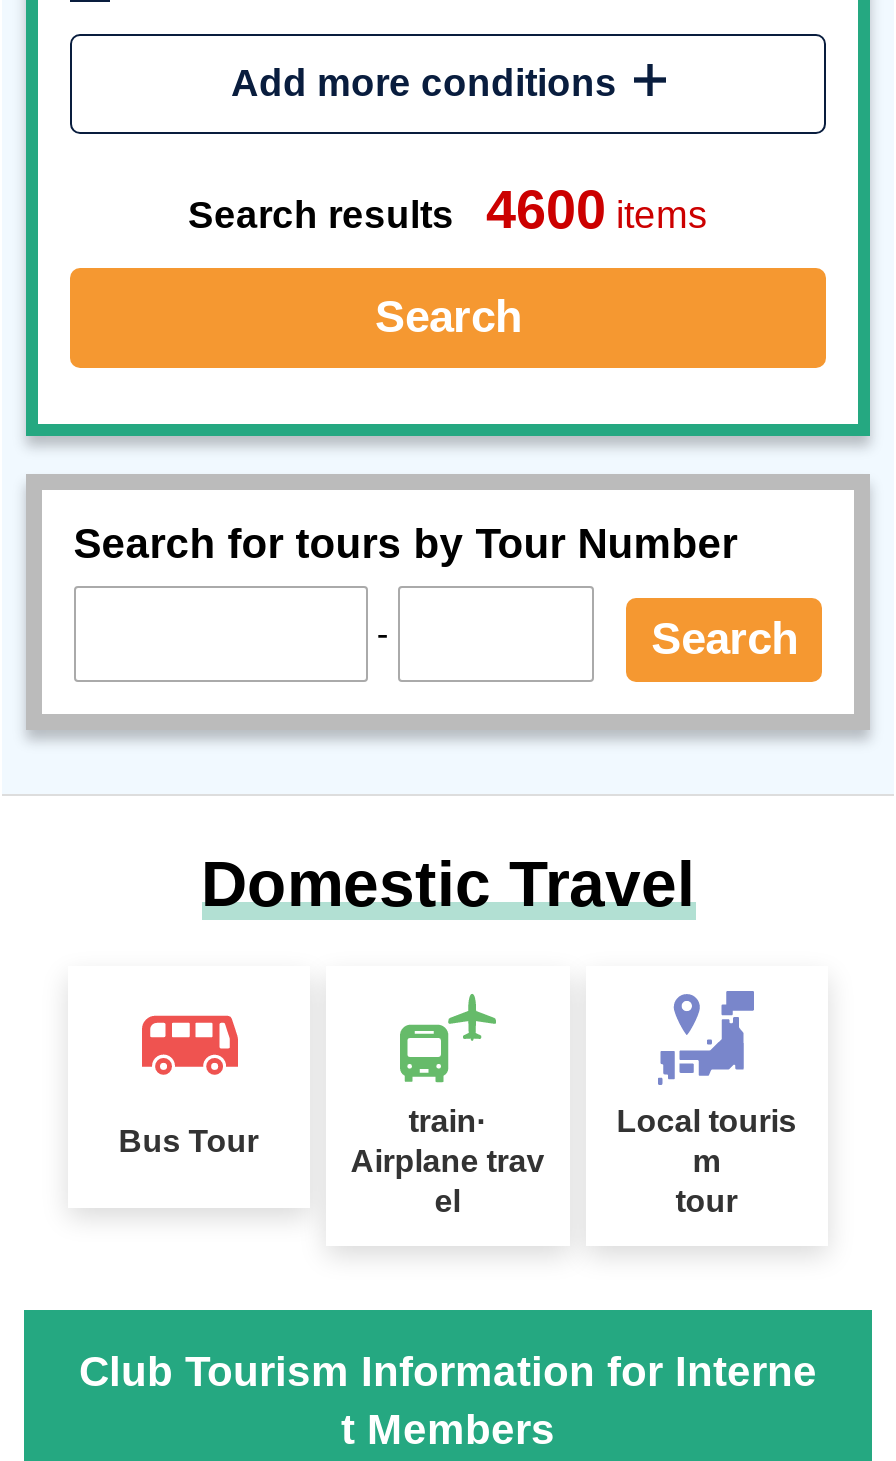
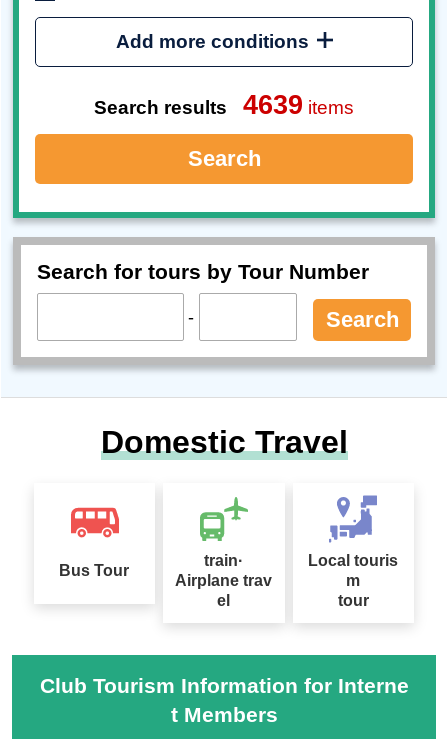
- Search results 4600 items
+ Search results 4639 items
